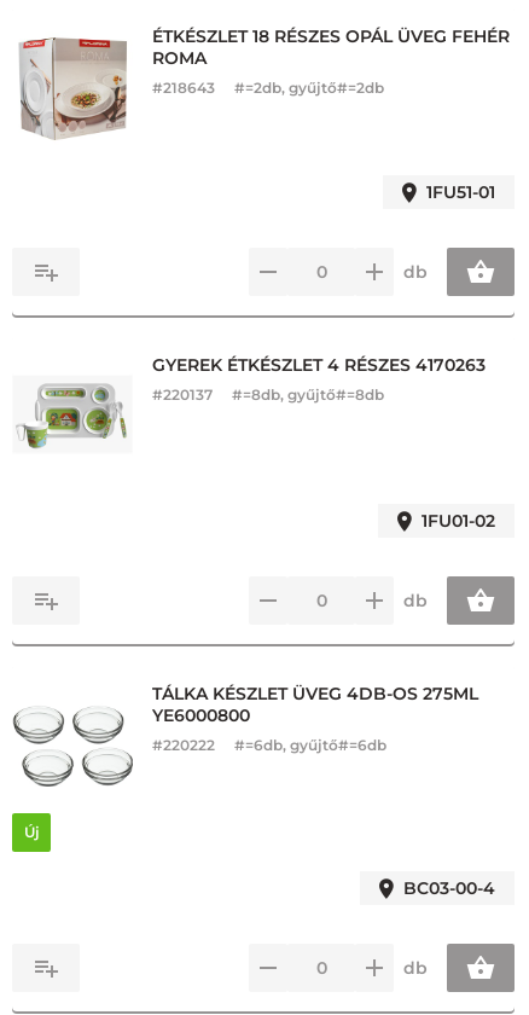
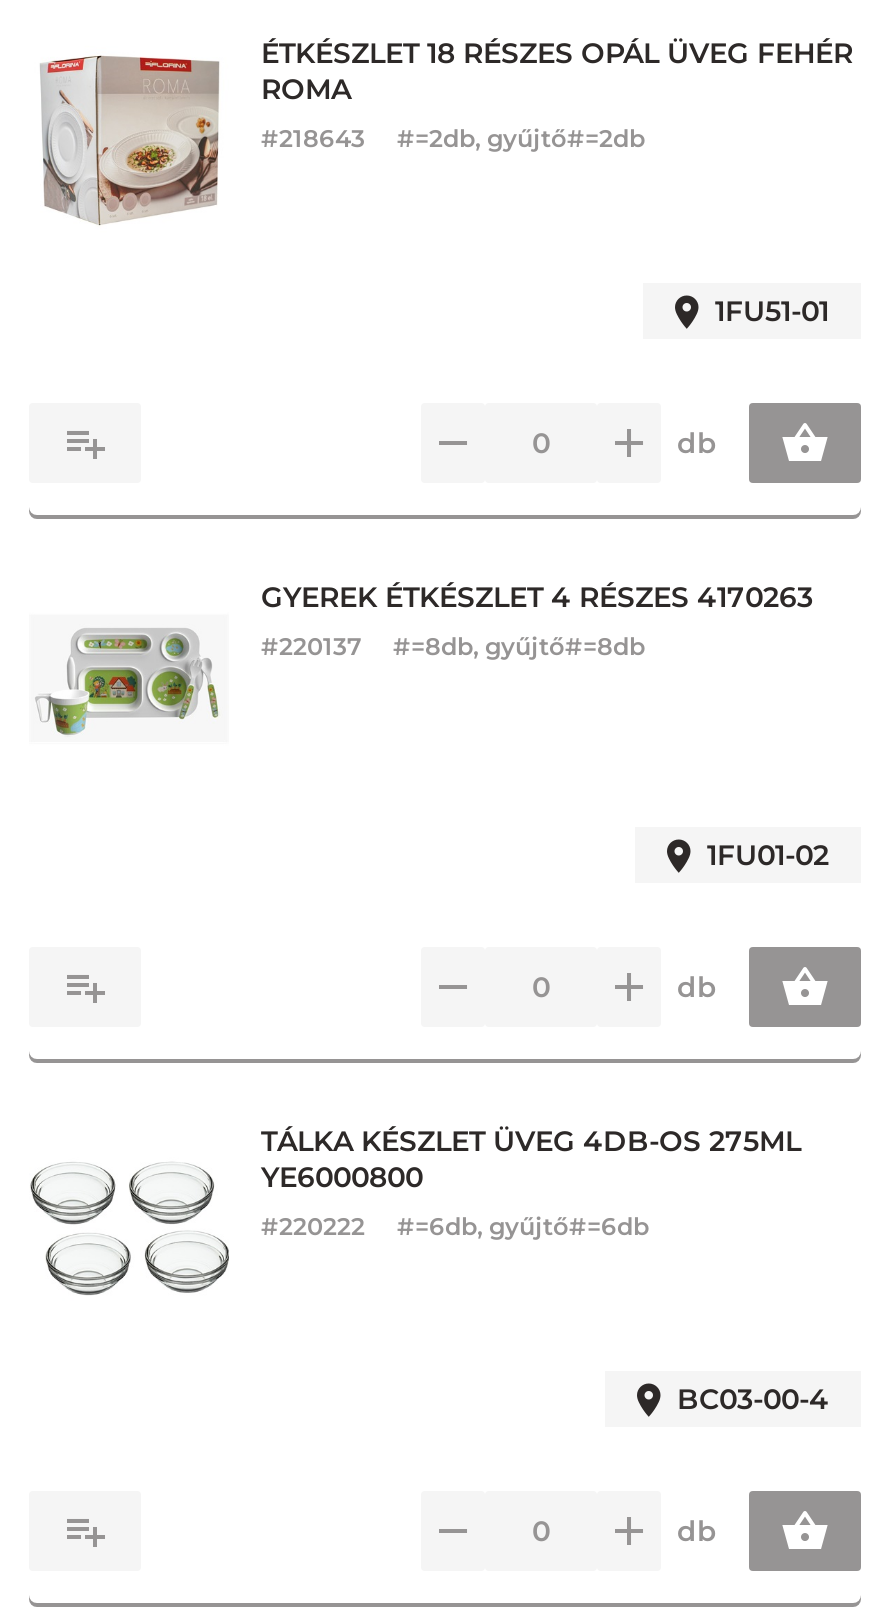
- Új
